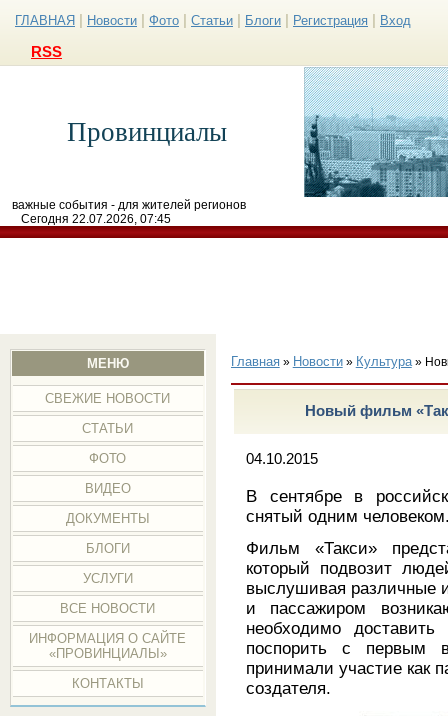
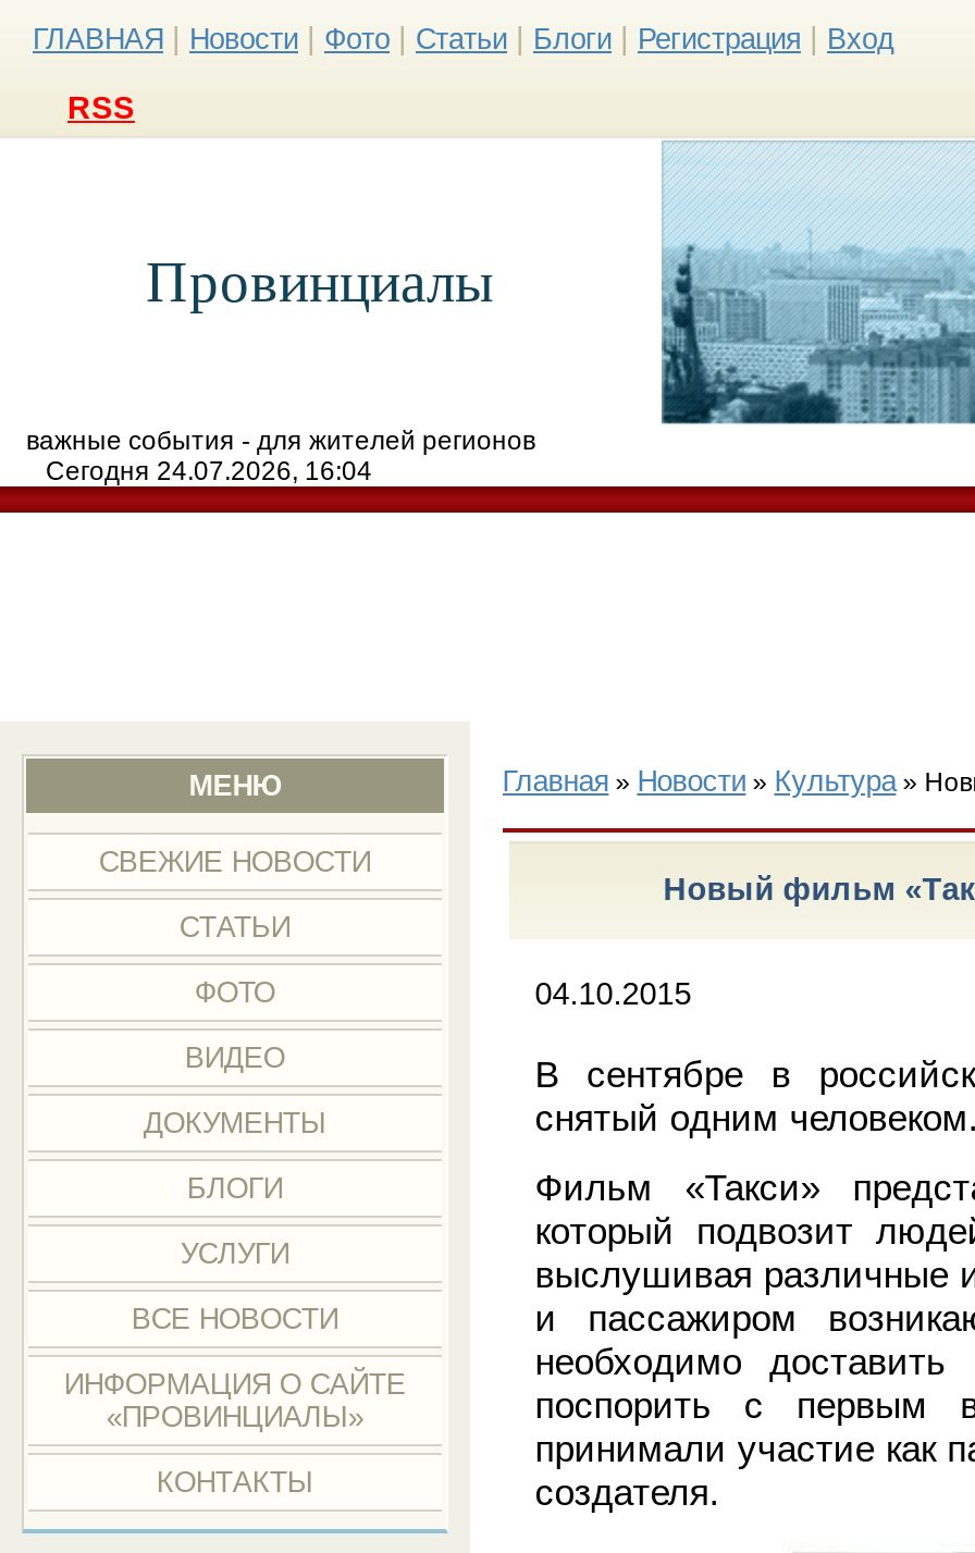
- Сегодня 22.07.2026, 07:45
+ Сегодня 24.07.2026, 16:04
